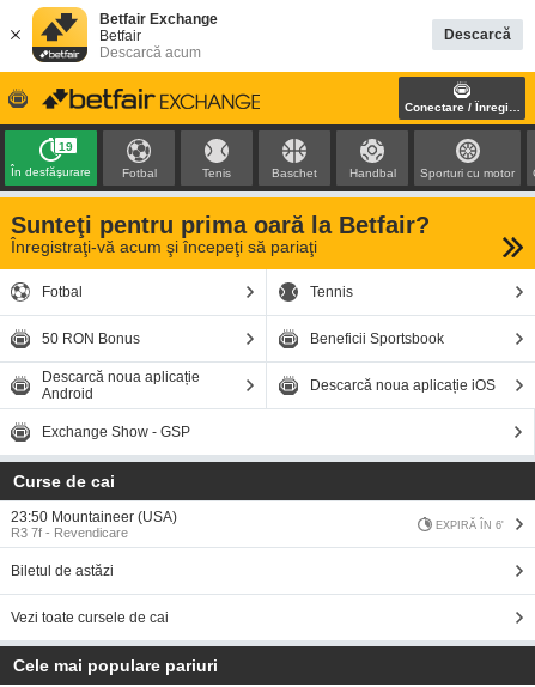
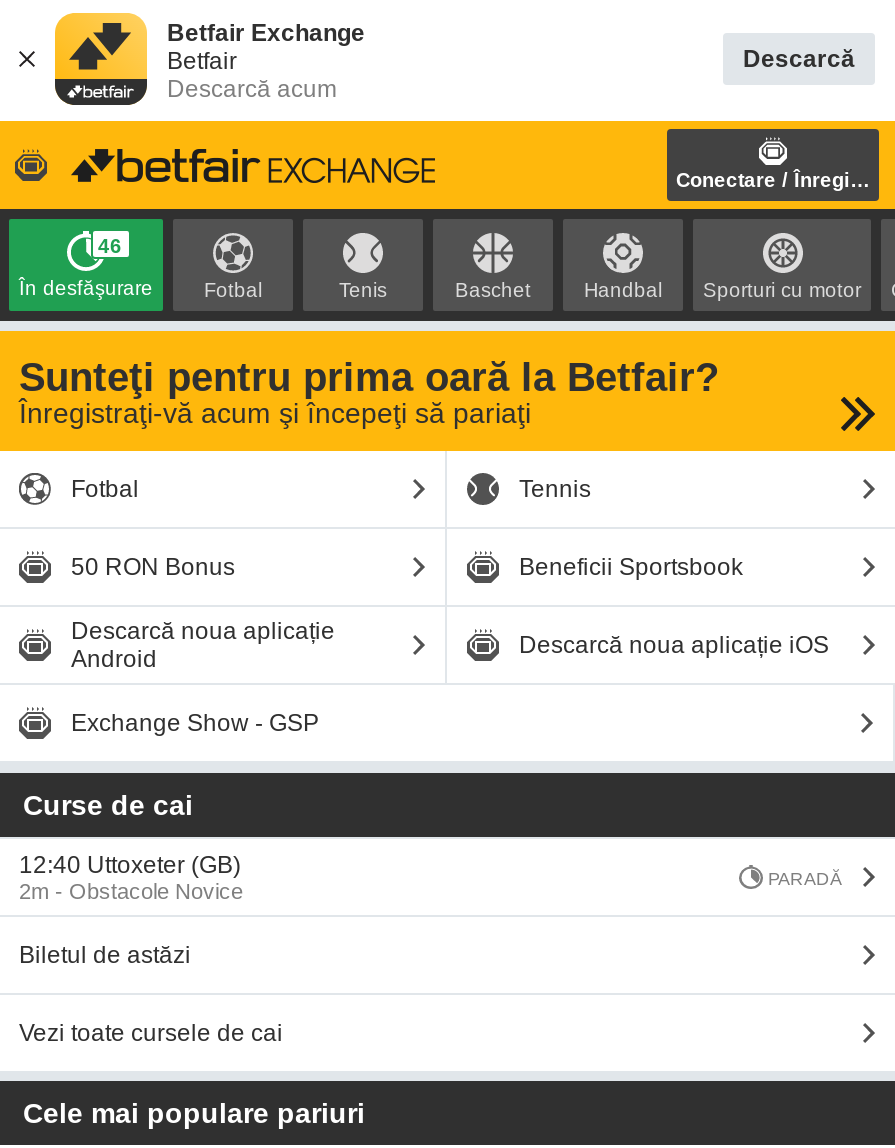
- 19
+ 46

- 23:50 Mountaineer (USA)
- R3 7f - Revendicare
+ 12:40 Uttoxeter (GB)
+ 2m - Obstacole Novice

- EXPIRĂ ÎN 6'
+ PARADĂ
